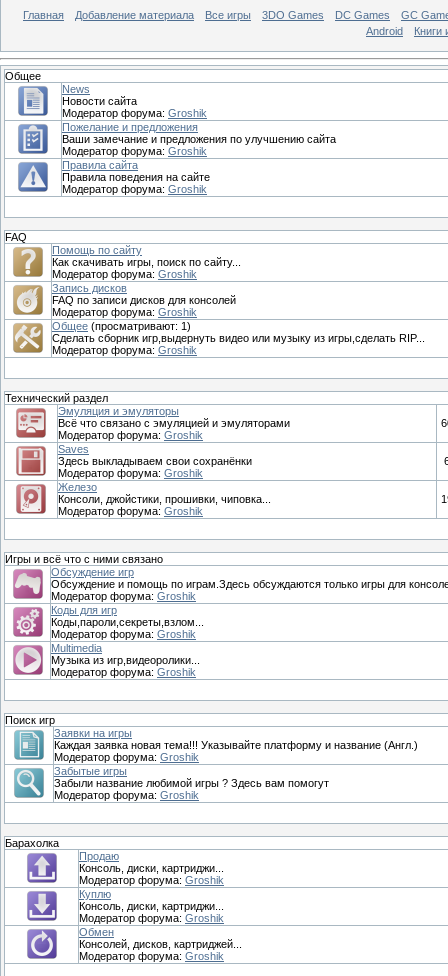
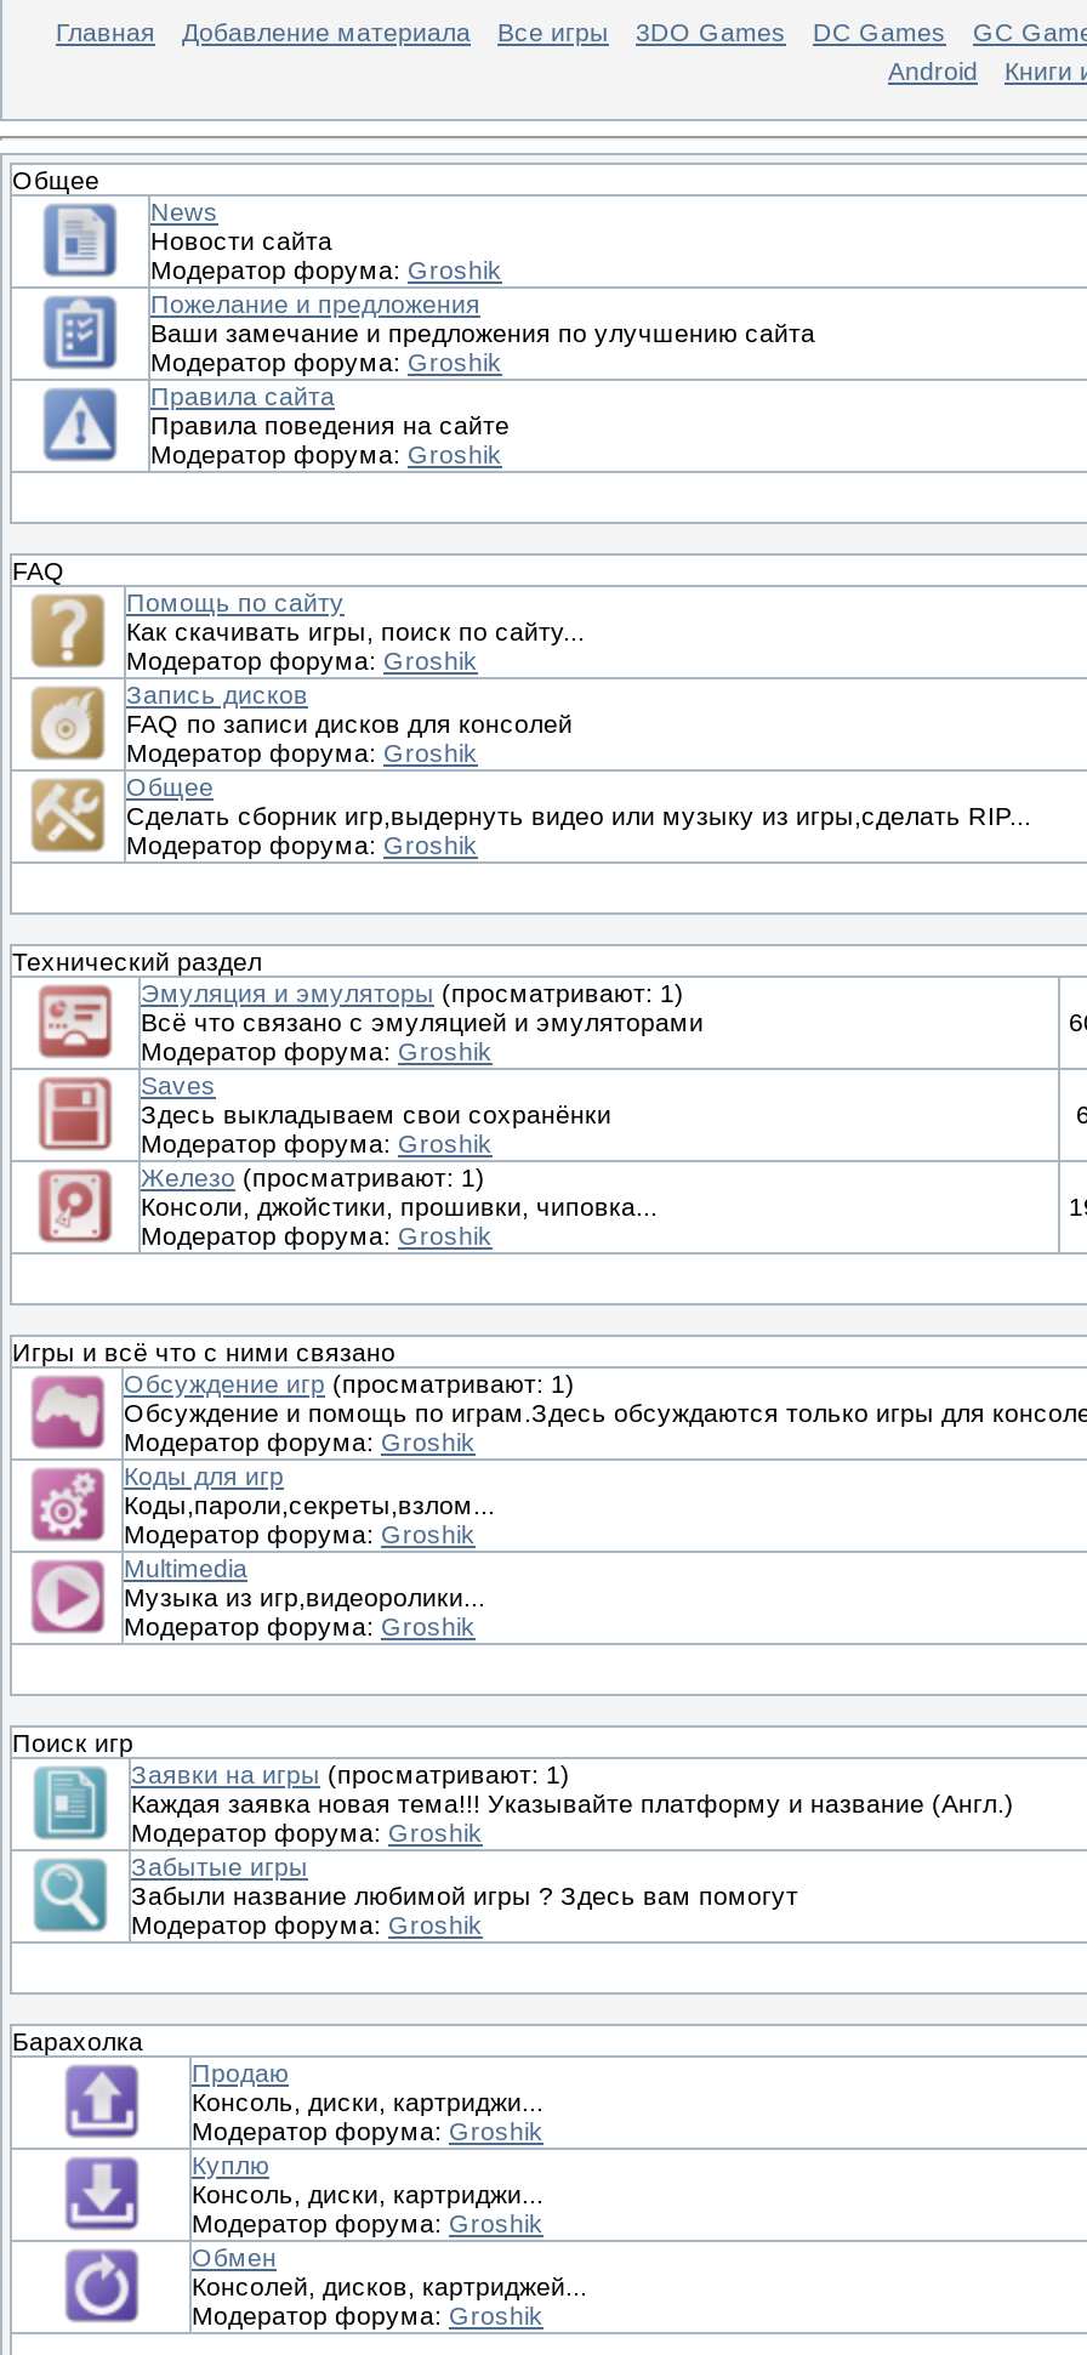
- Общее (просматривают: 1)
+ Общее

- Эмуляция и эмуляторы
+ Эмуляция и эмуляторы (просматривают: 1)

- Железо
+ Железо (просматривают: 1)

- Обсуждение игр
+ Обсуждение игр (просматривают: 1)

- Заявки на игры
+ Заявки на игры (просматривают: 1)
